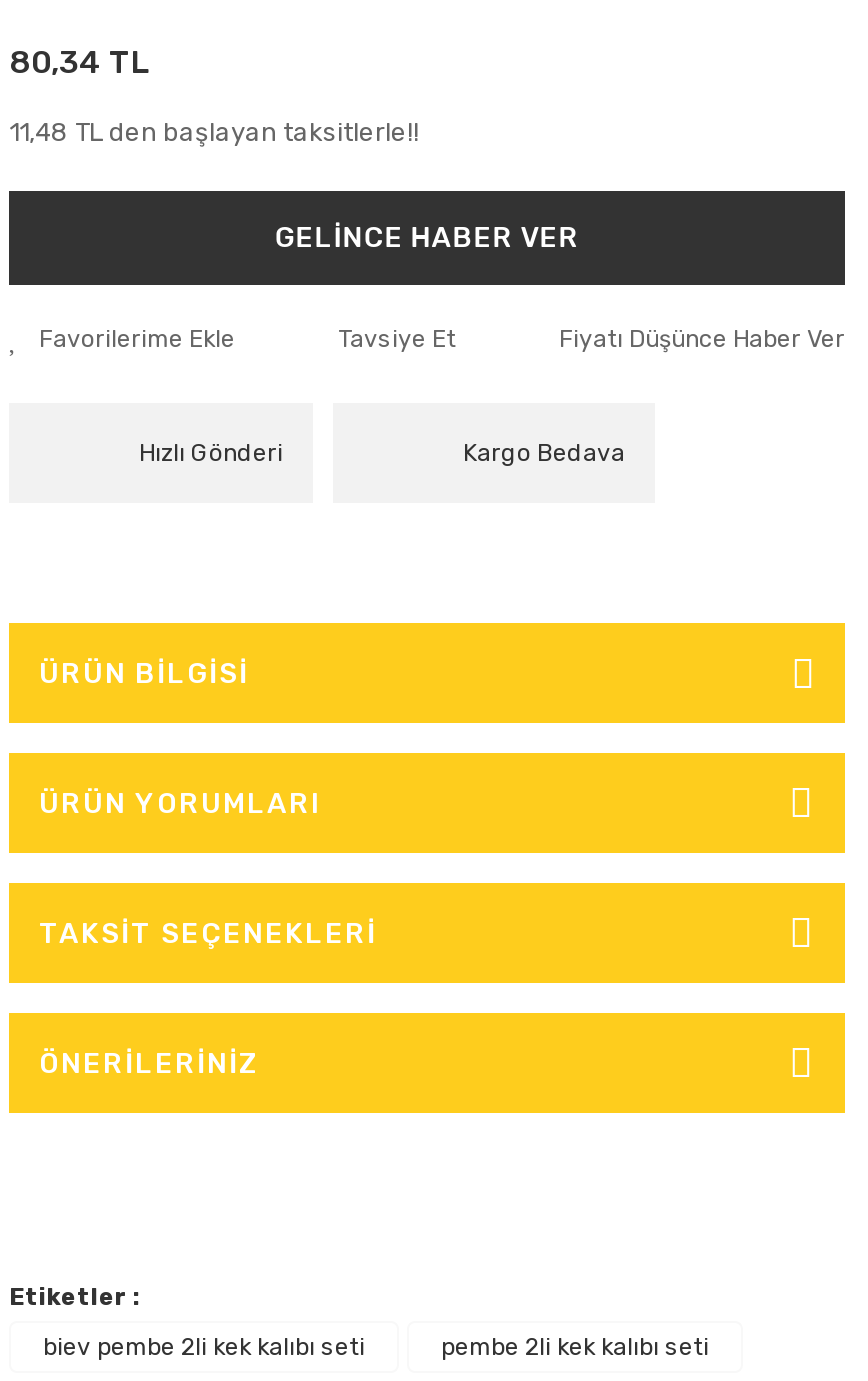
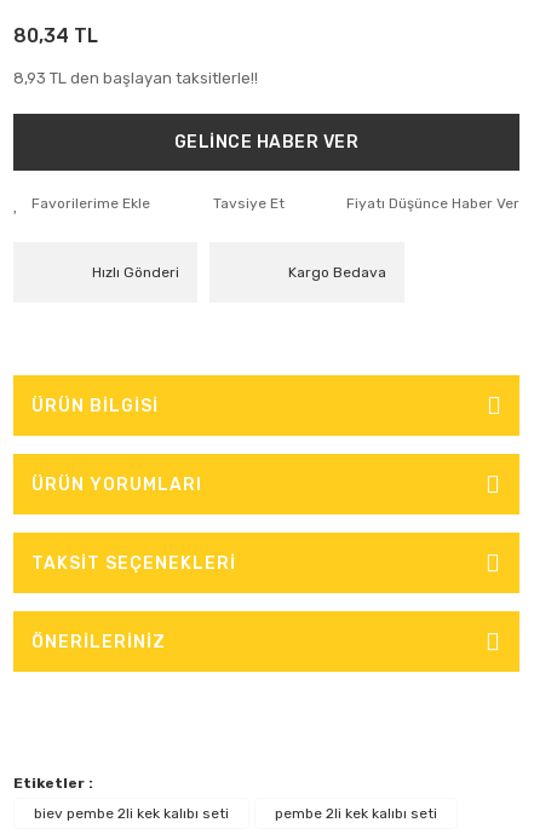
- 11,48 TL den başlayan taksitlerle!!
+ 8,93 TL den başlayan taksitlerle!!
